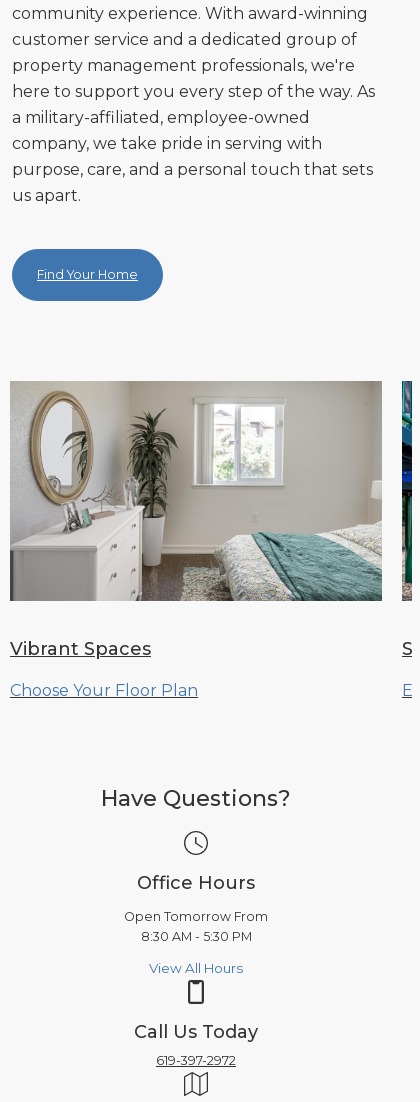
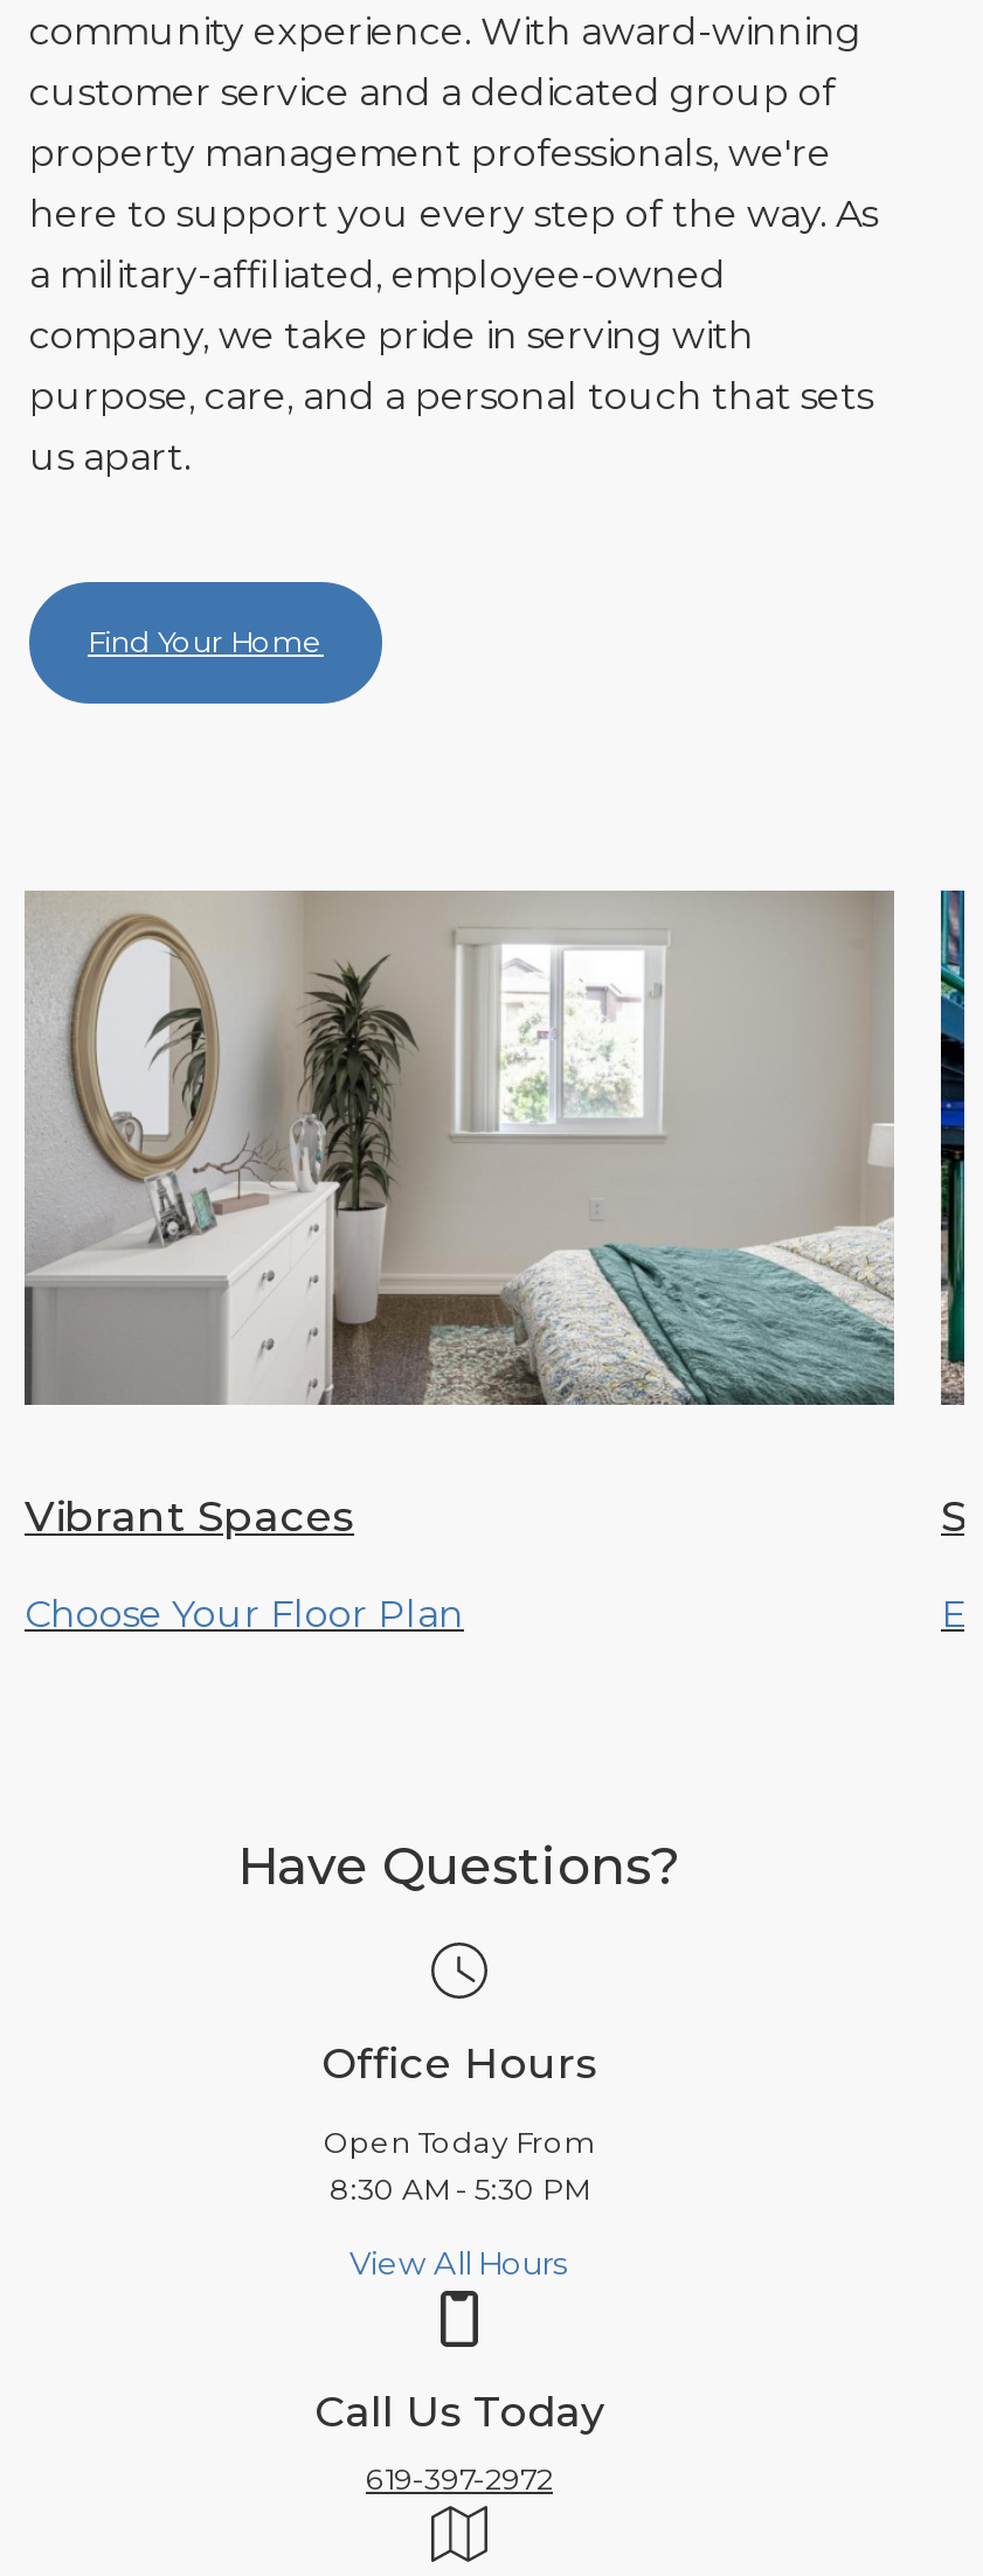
- Open Tomorrow From
+ Open Today From
